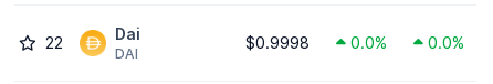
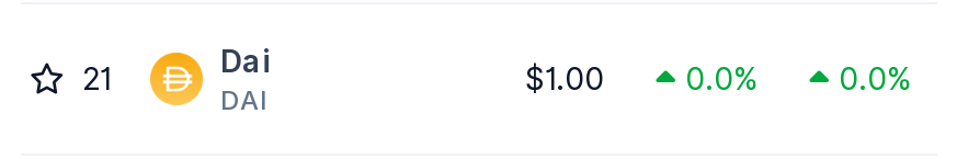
- 22
+ 21

- $0.9998
+ $1.00
